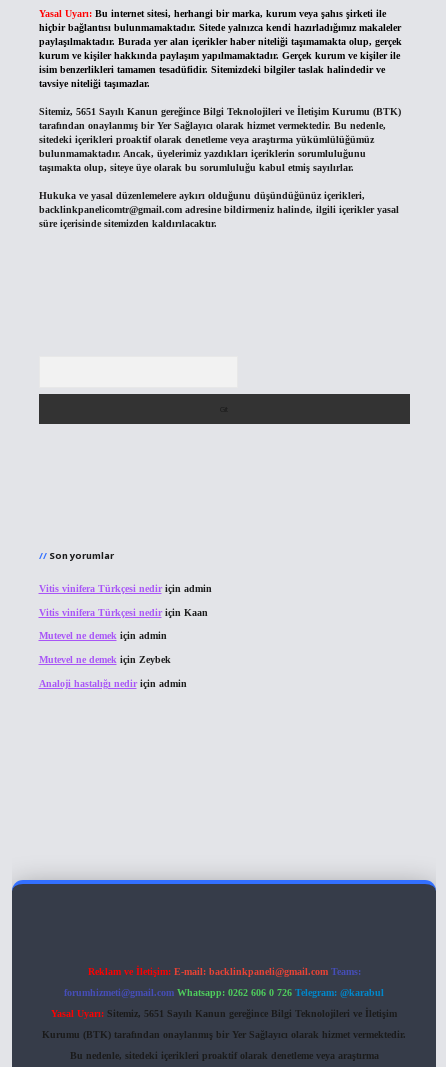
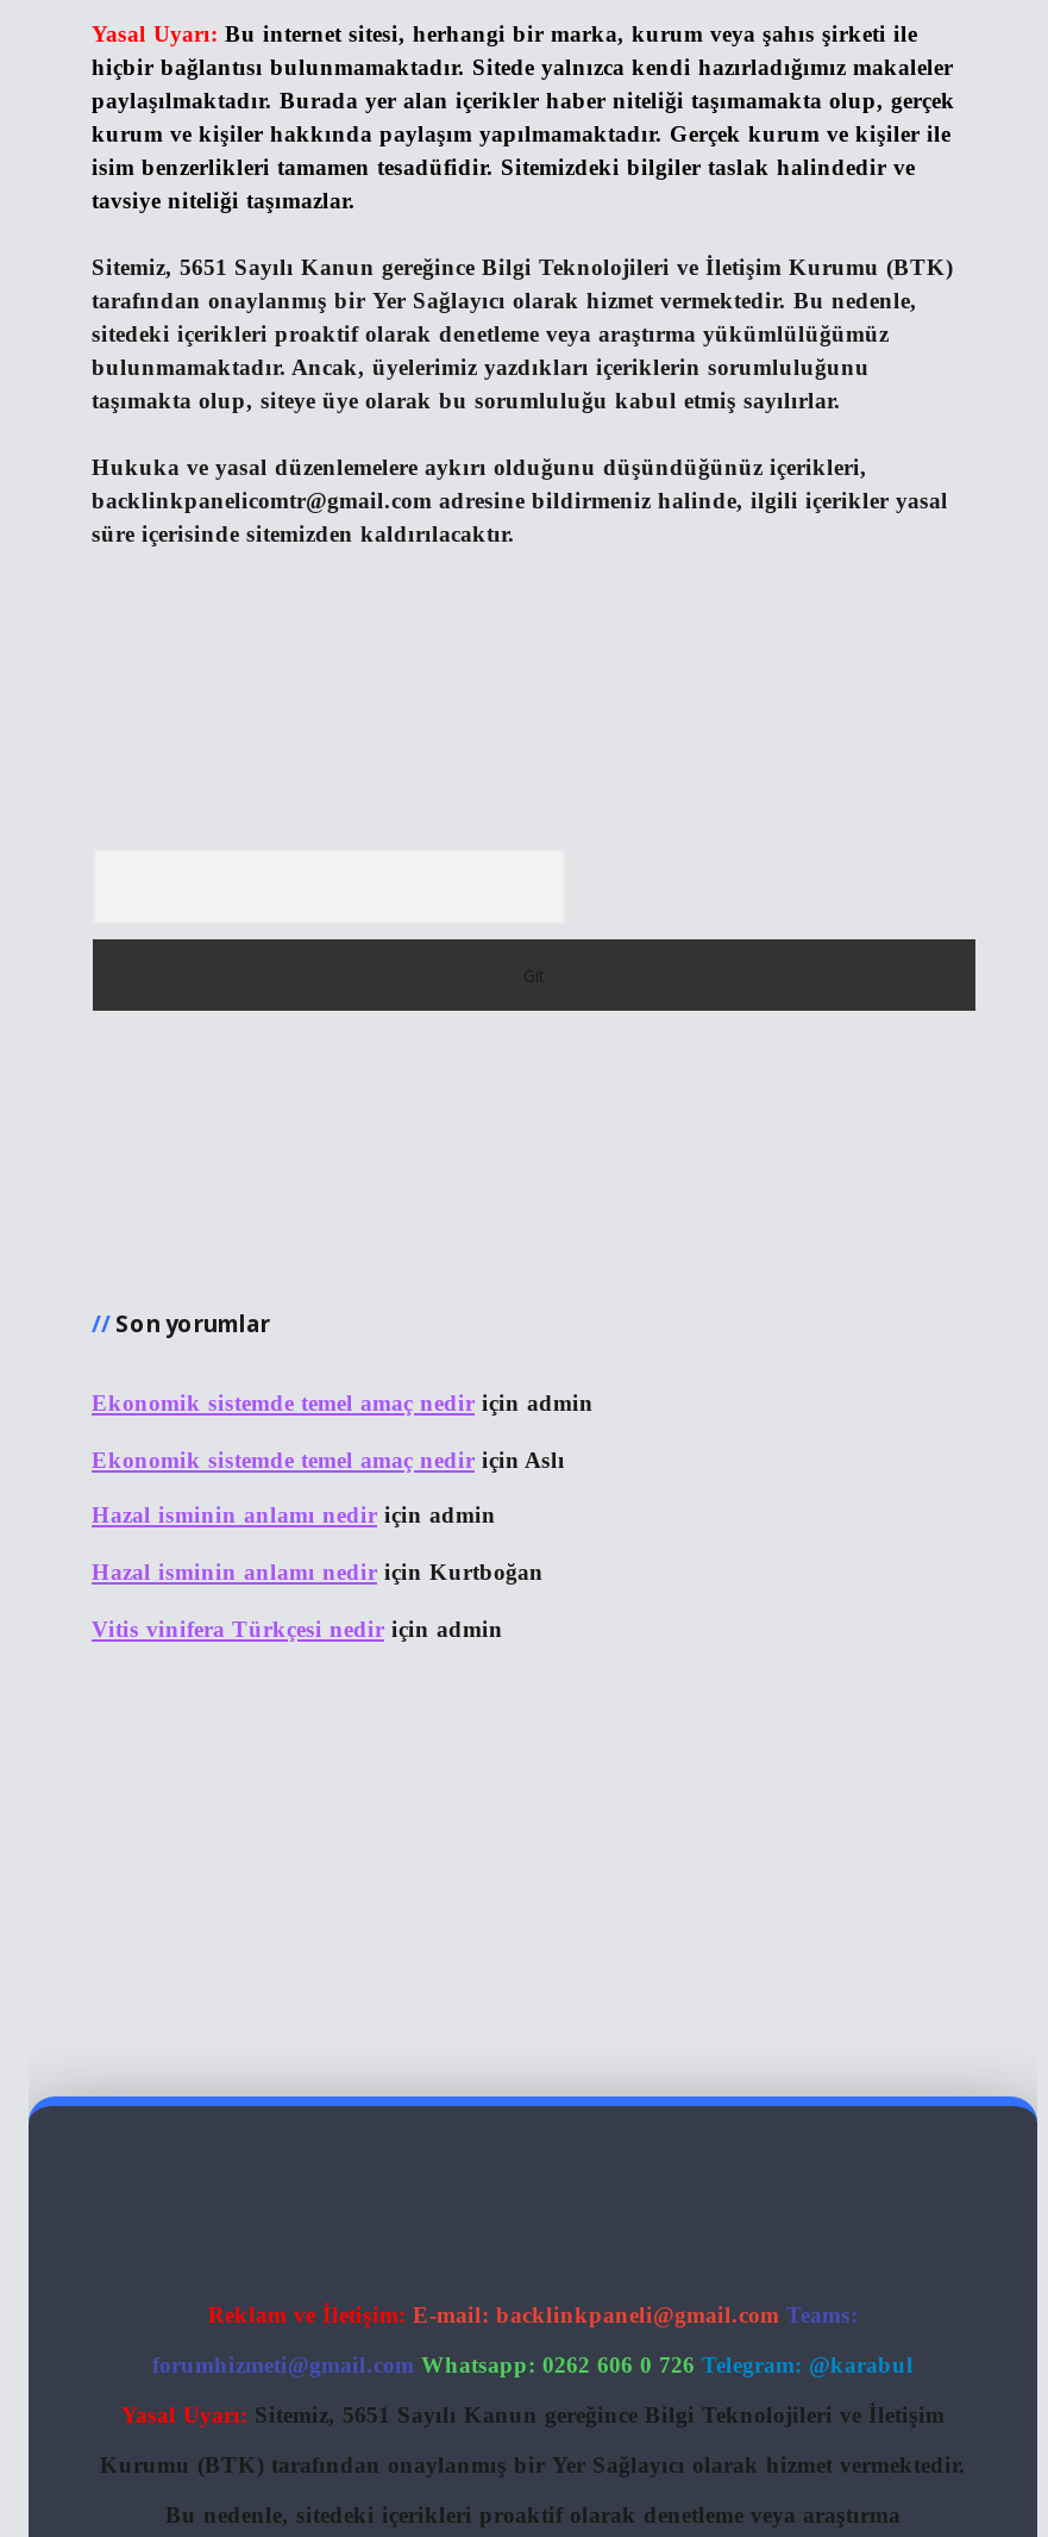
+ Ekonomik sistemde temel amaç nedir için admin
+ Ekonomik sistemde temel amaç nedir için Aslı
+ Hazal isminin anlamı nedir için admin
+ Hazal isminin anlamı nedir için Kurtboğan

moved down: Vitis vinifera Türkçesi nedir için admin

- Vitis vinifera Türkçesi nedir için Kaan
- Mutevel ne demek için admin
- Mutevel ne demek için Zeybek
- Analoji hastalığı nedir için admin
